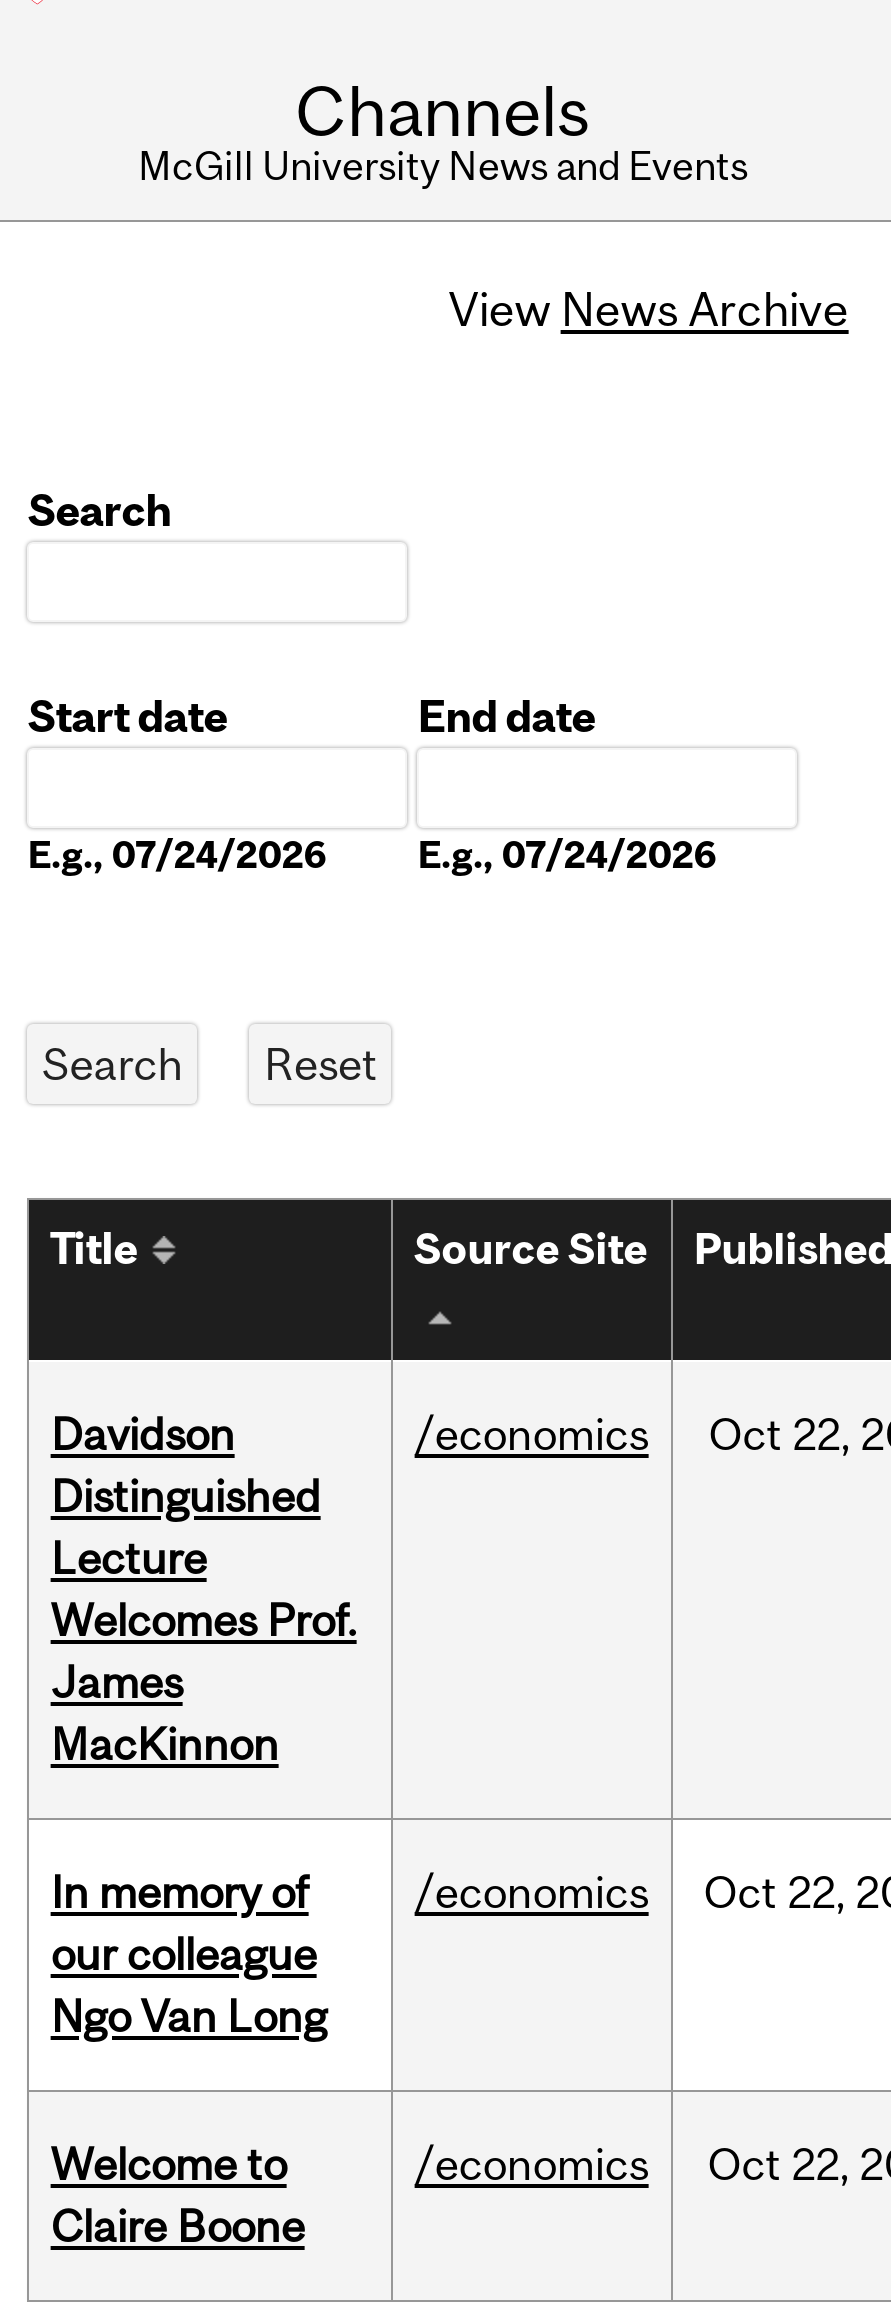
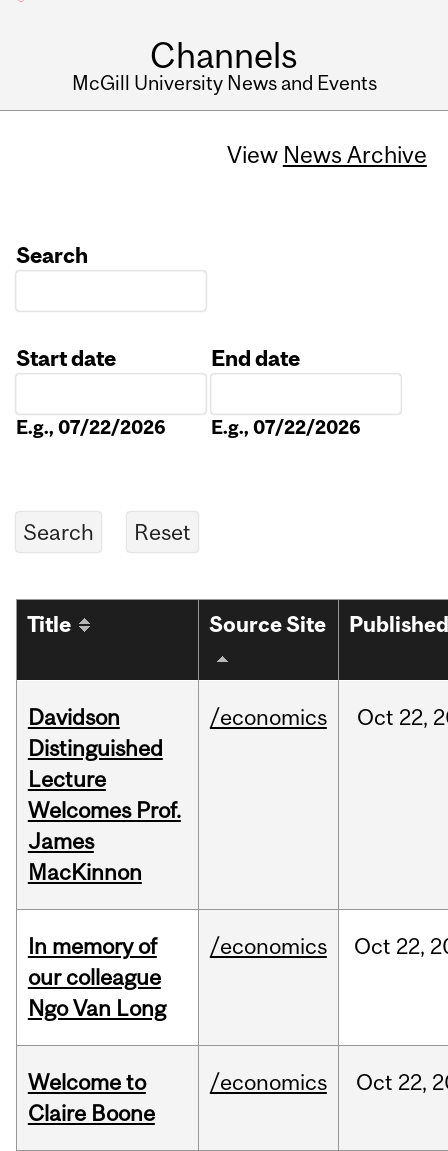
- E.g., 07/24/2026
+ E.g., 07/22/2026

- E.g., 07/24/2026
+ E.g., 07/22/2026
